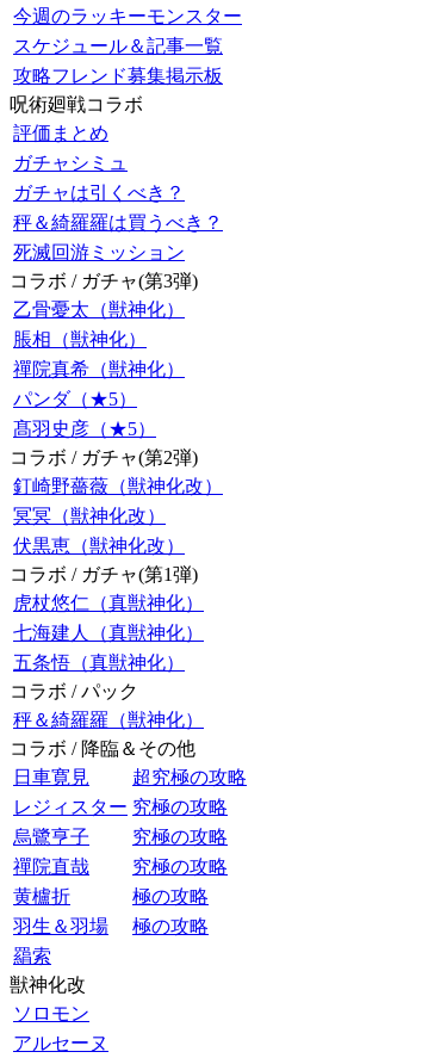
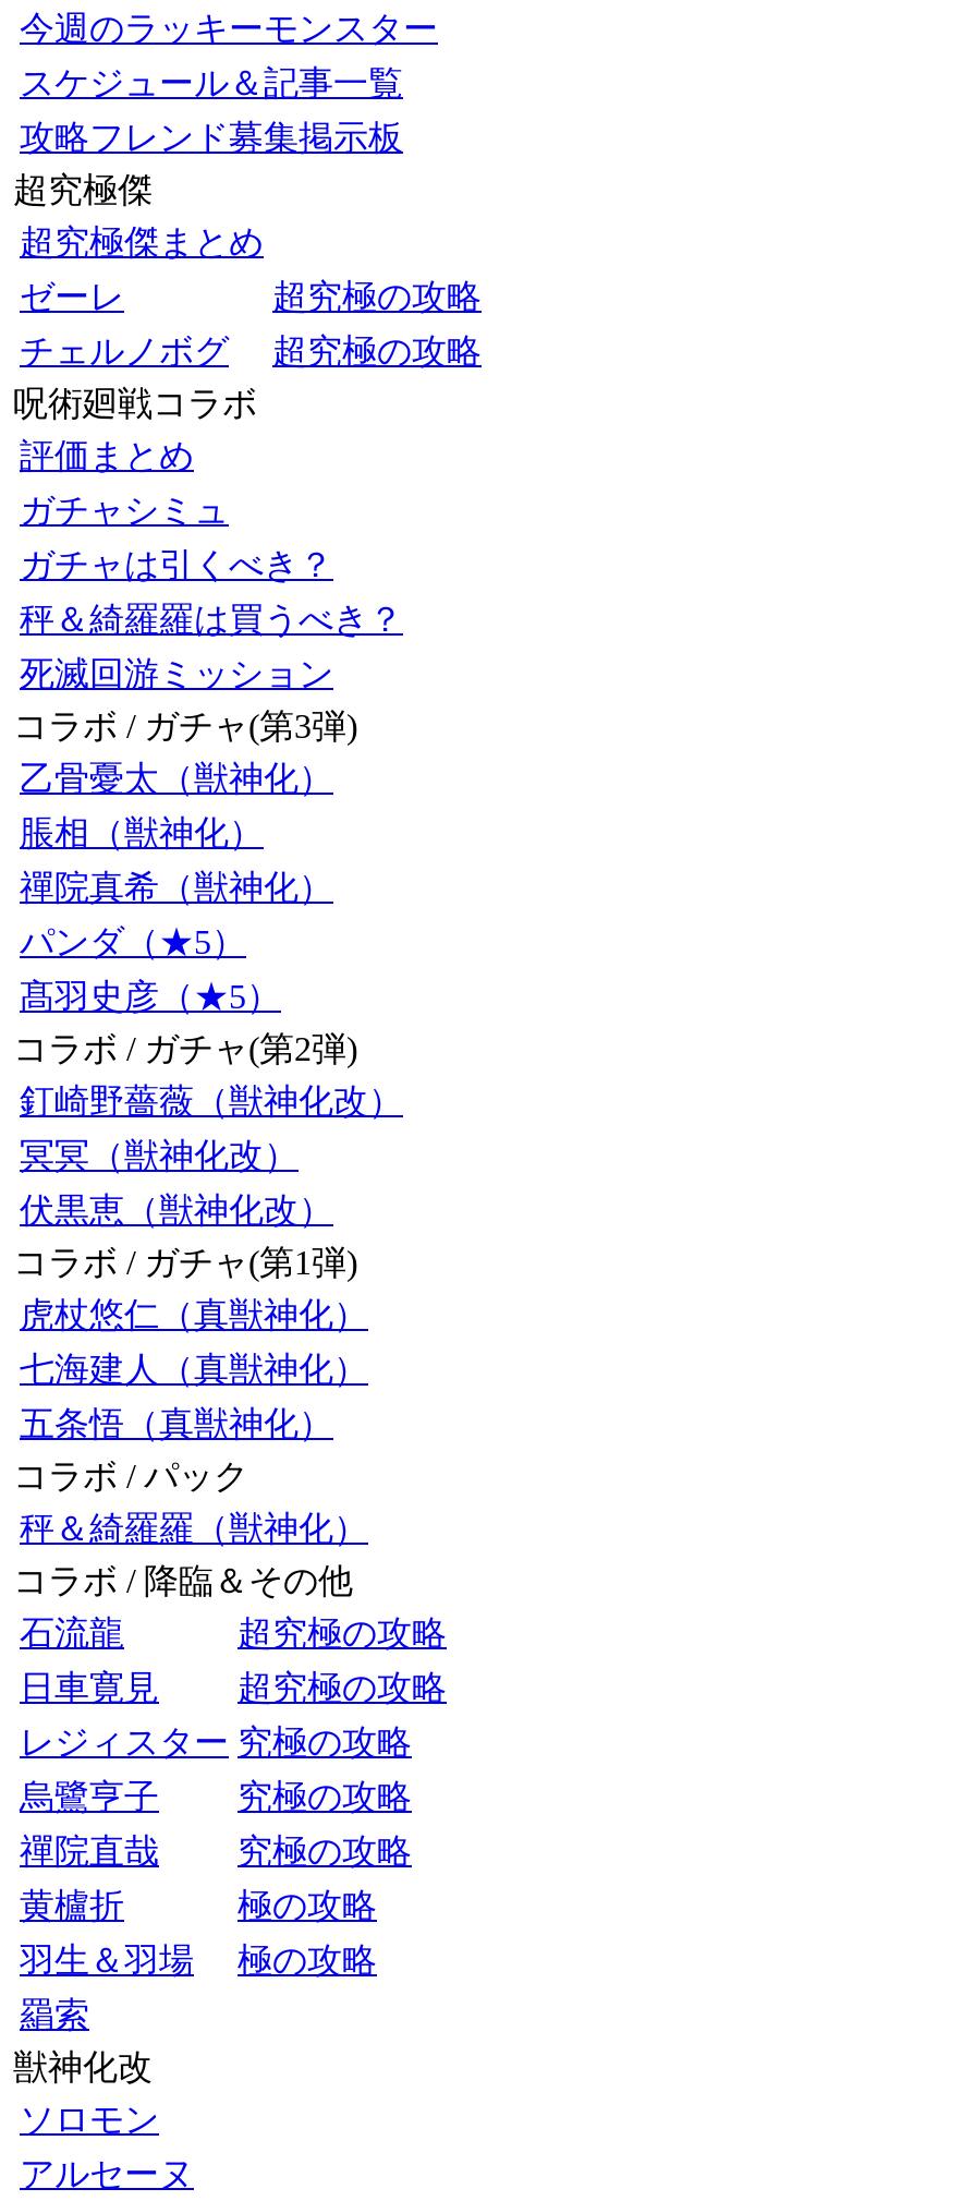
+ 超究極傑
+ 超究極傑まとめ
+ ゼーレ
+ 超究極の攻略
+ チェルノボグ
+ 超究極の攻略

+ 石流龍
+ 超究極の攻略
